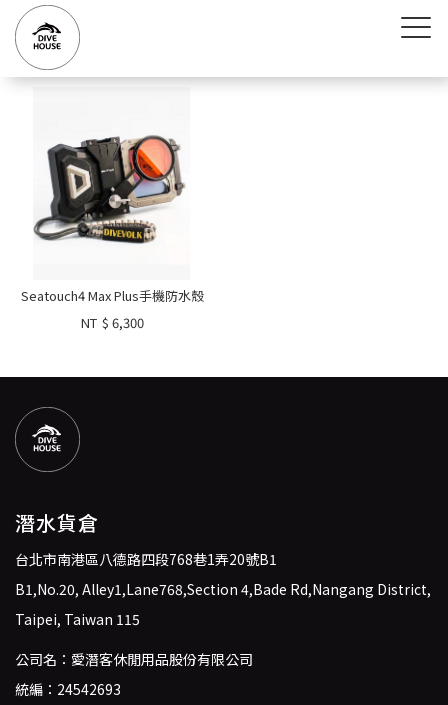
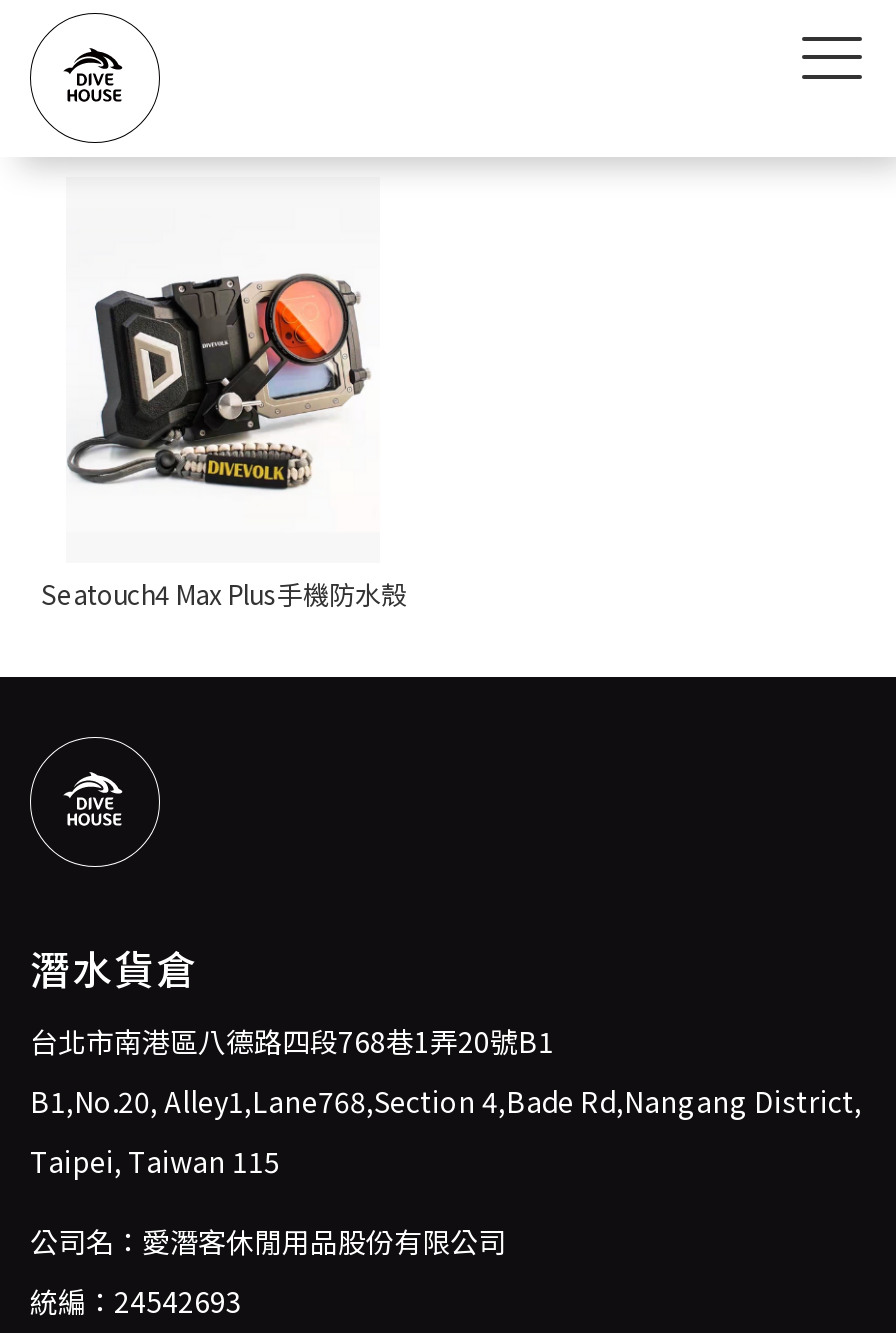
- NT $ 6,300
